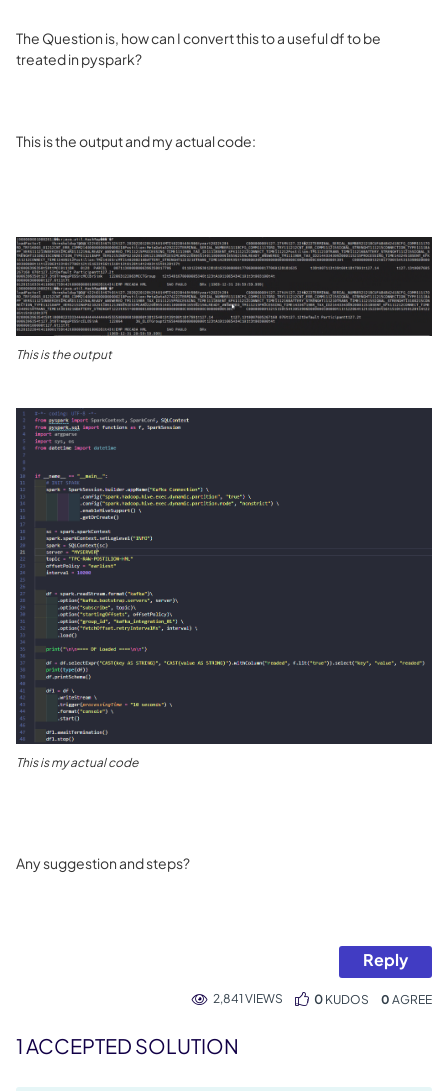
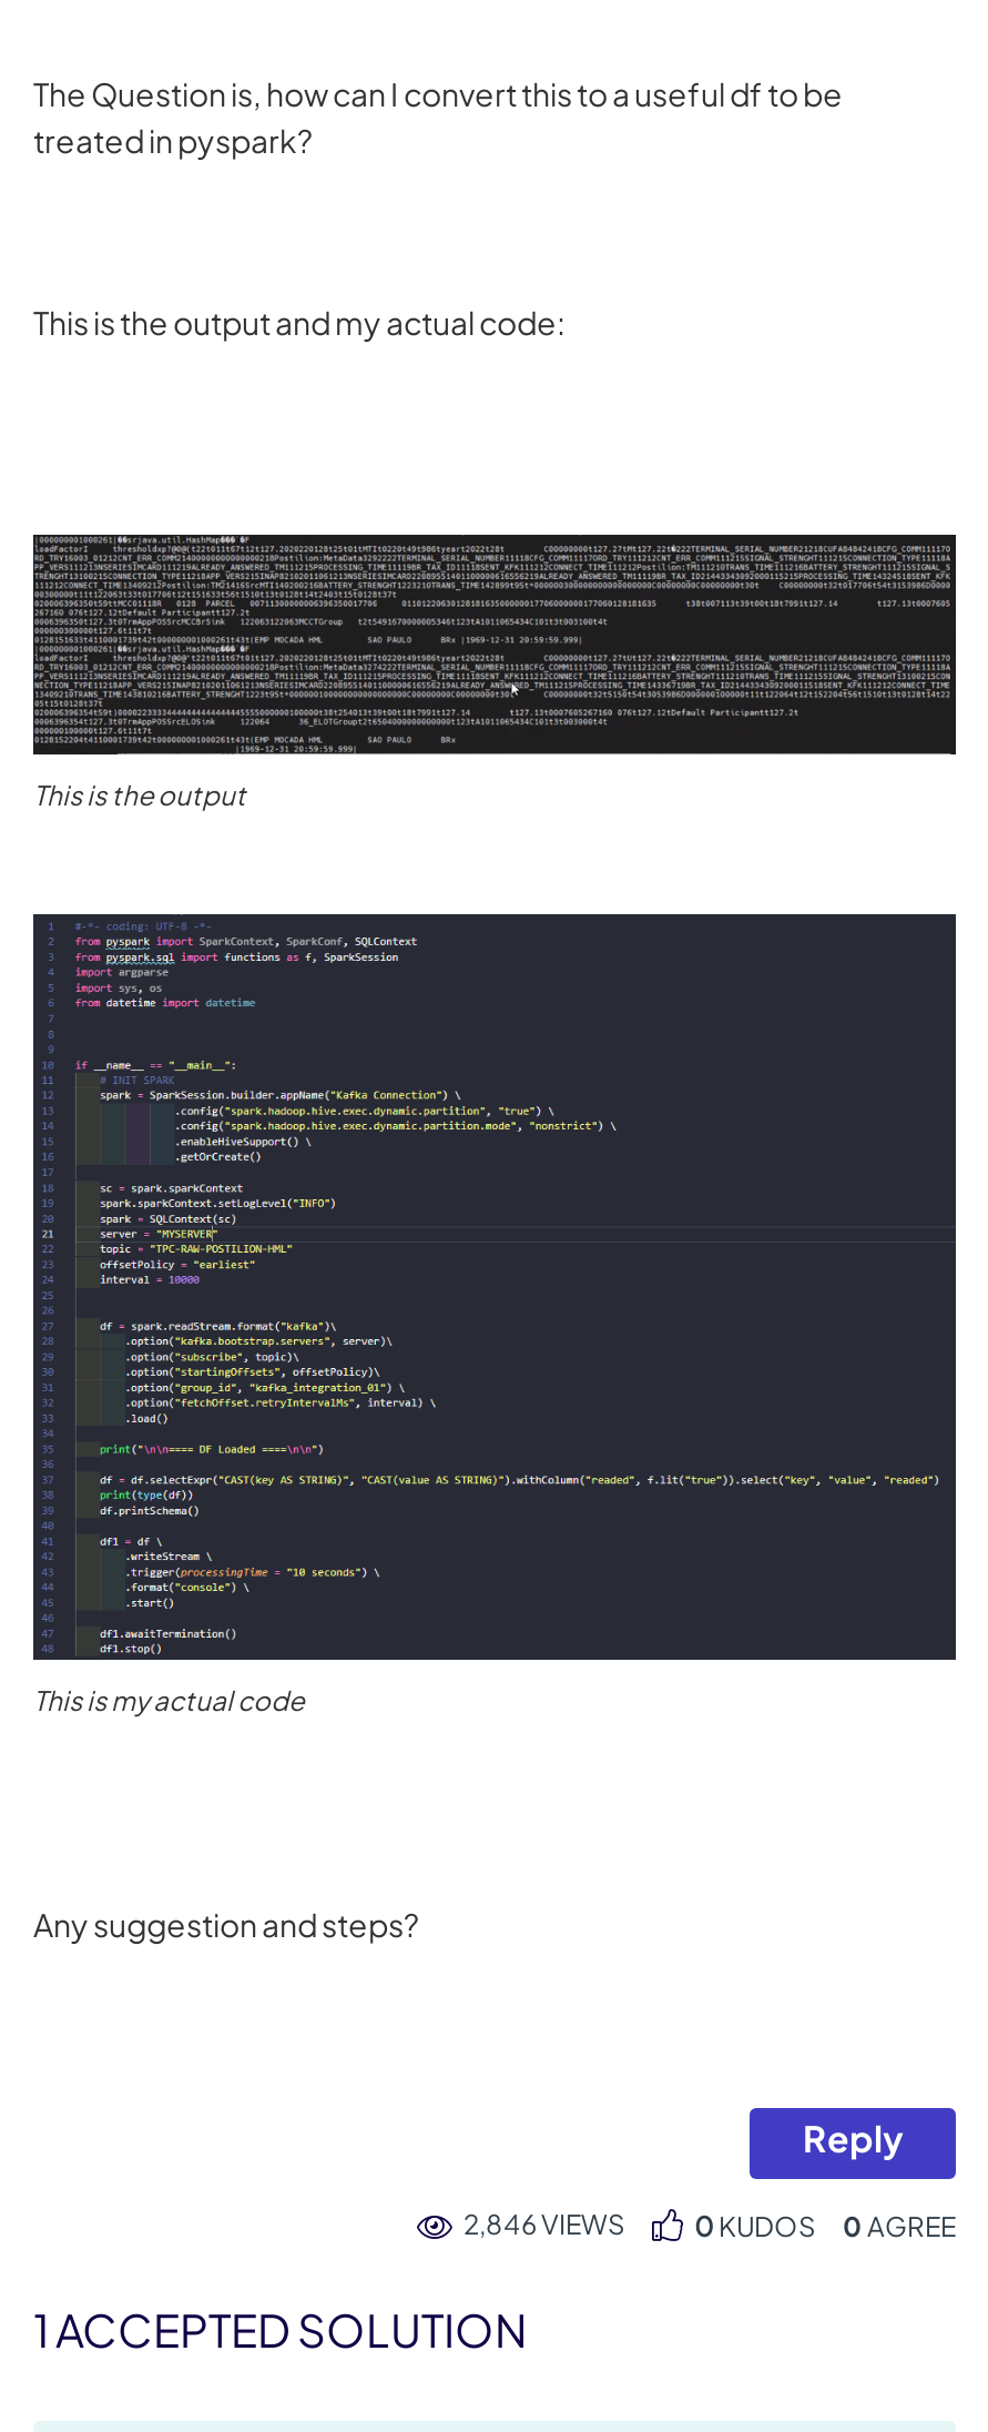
- 2,841 VIEWS
+ 2,846 VIEWS
